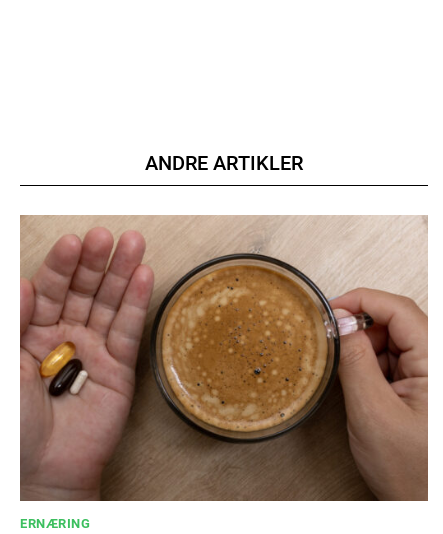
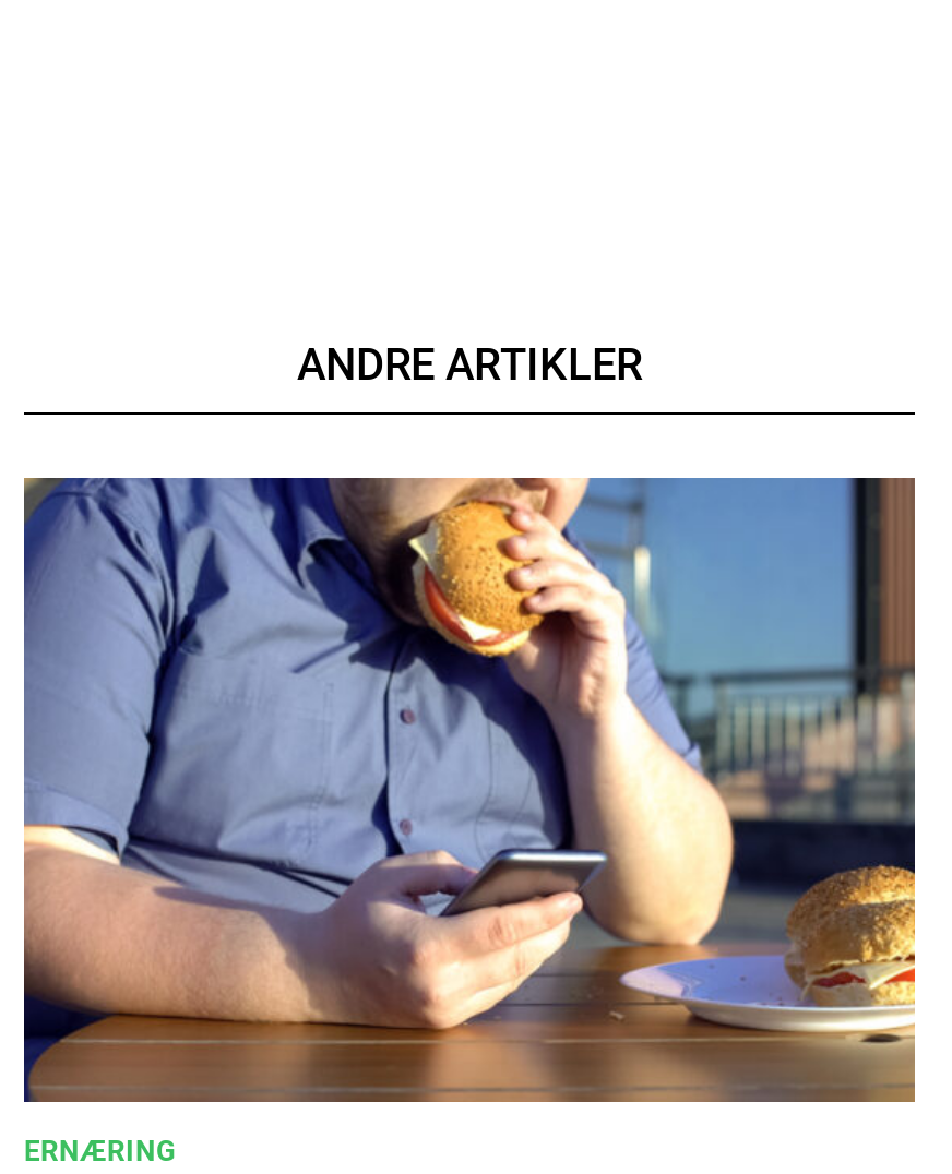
- [image]
+ [image]
